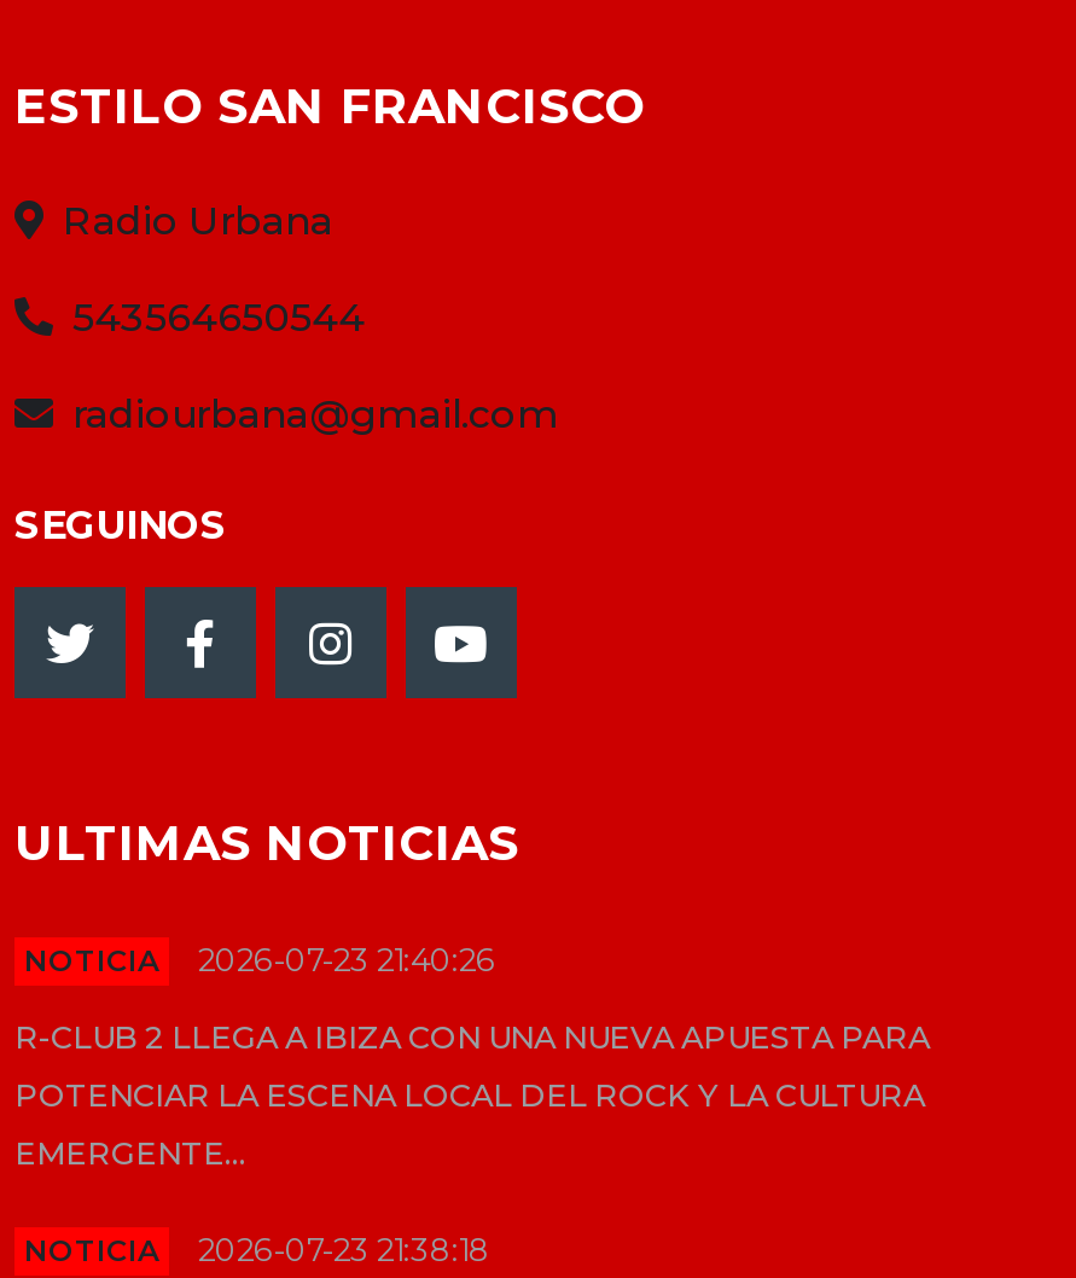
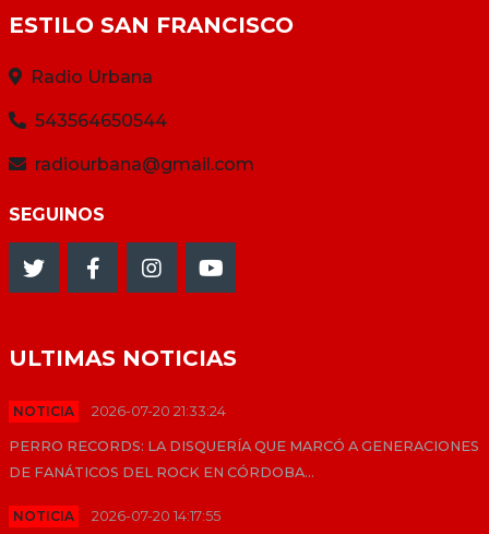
- 2026-07-23 21:40:26
- R-CLUB 2 LLEGA A IBIZA CON UNA NUEVA APUESTA PARA
- POTENCIAR LA ESCENA LOCAL DEL ROCK Y LA CULTURA
- EMERGENTE...
+ 2026-07-20 21:33:24
+ PERRO RECORDS: LA DISQUERÍA QUE MARCÓ A GENERACIONES
+ DE FANÁTICOS DEL ROCK EN CÓRDOBA...

- 2026-07-23 21:38:18
+ 2026-07-20 14:17:55
